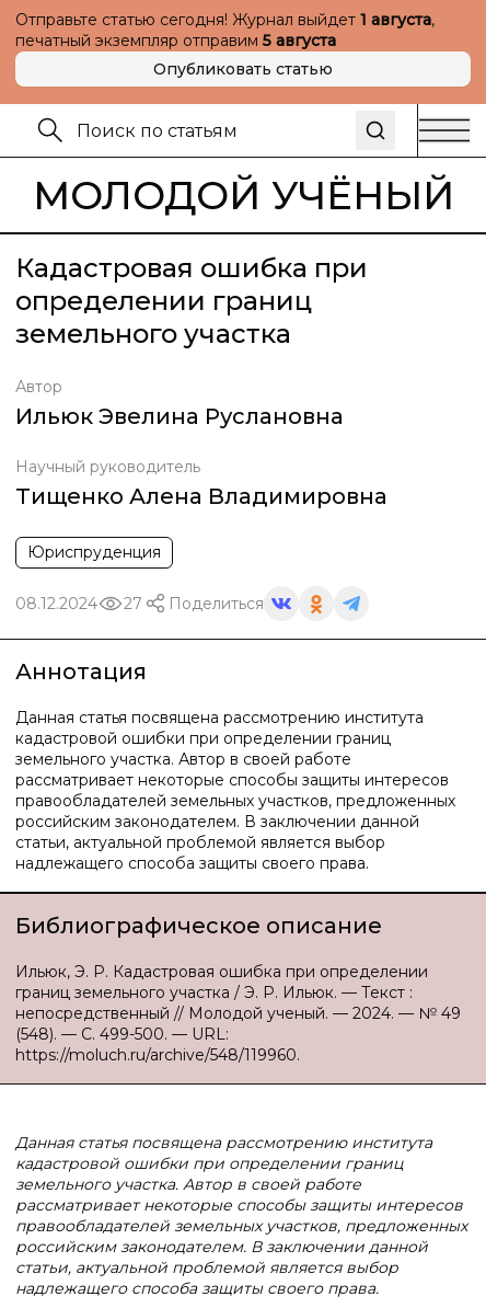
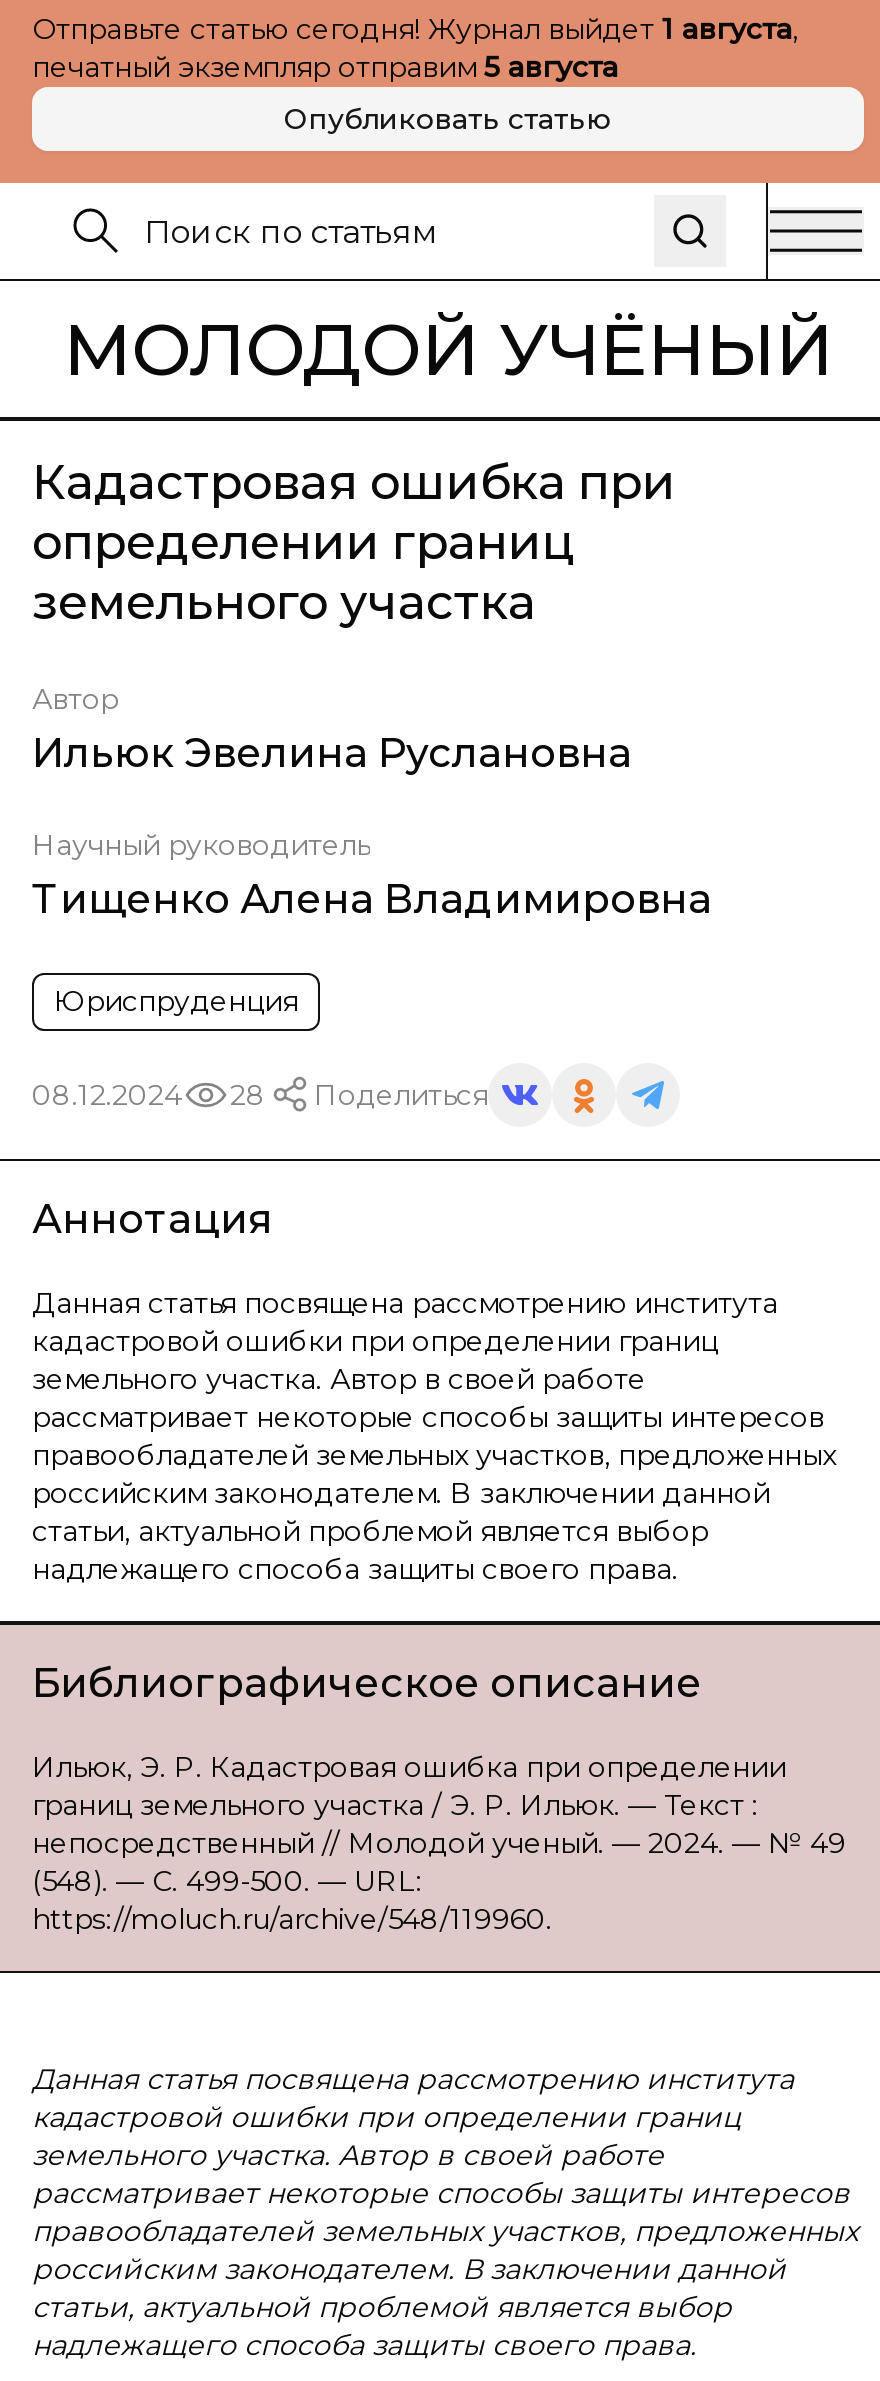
- 08.12.2024 27 Поделиться
+ 08.12.2024 28 Поделиться
